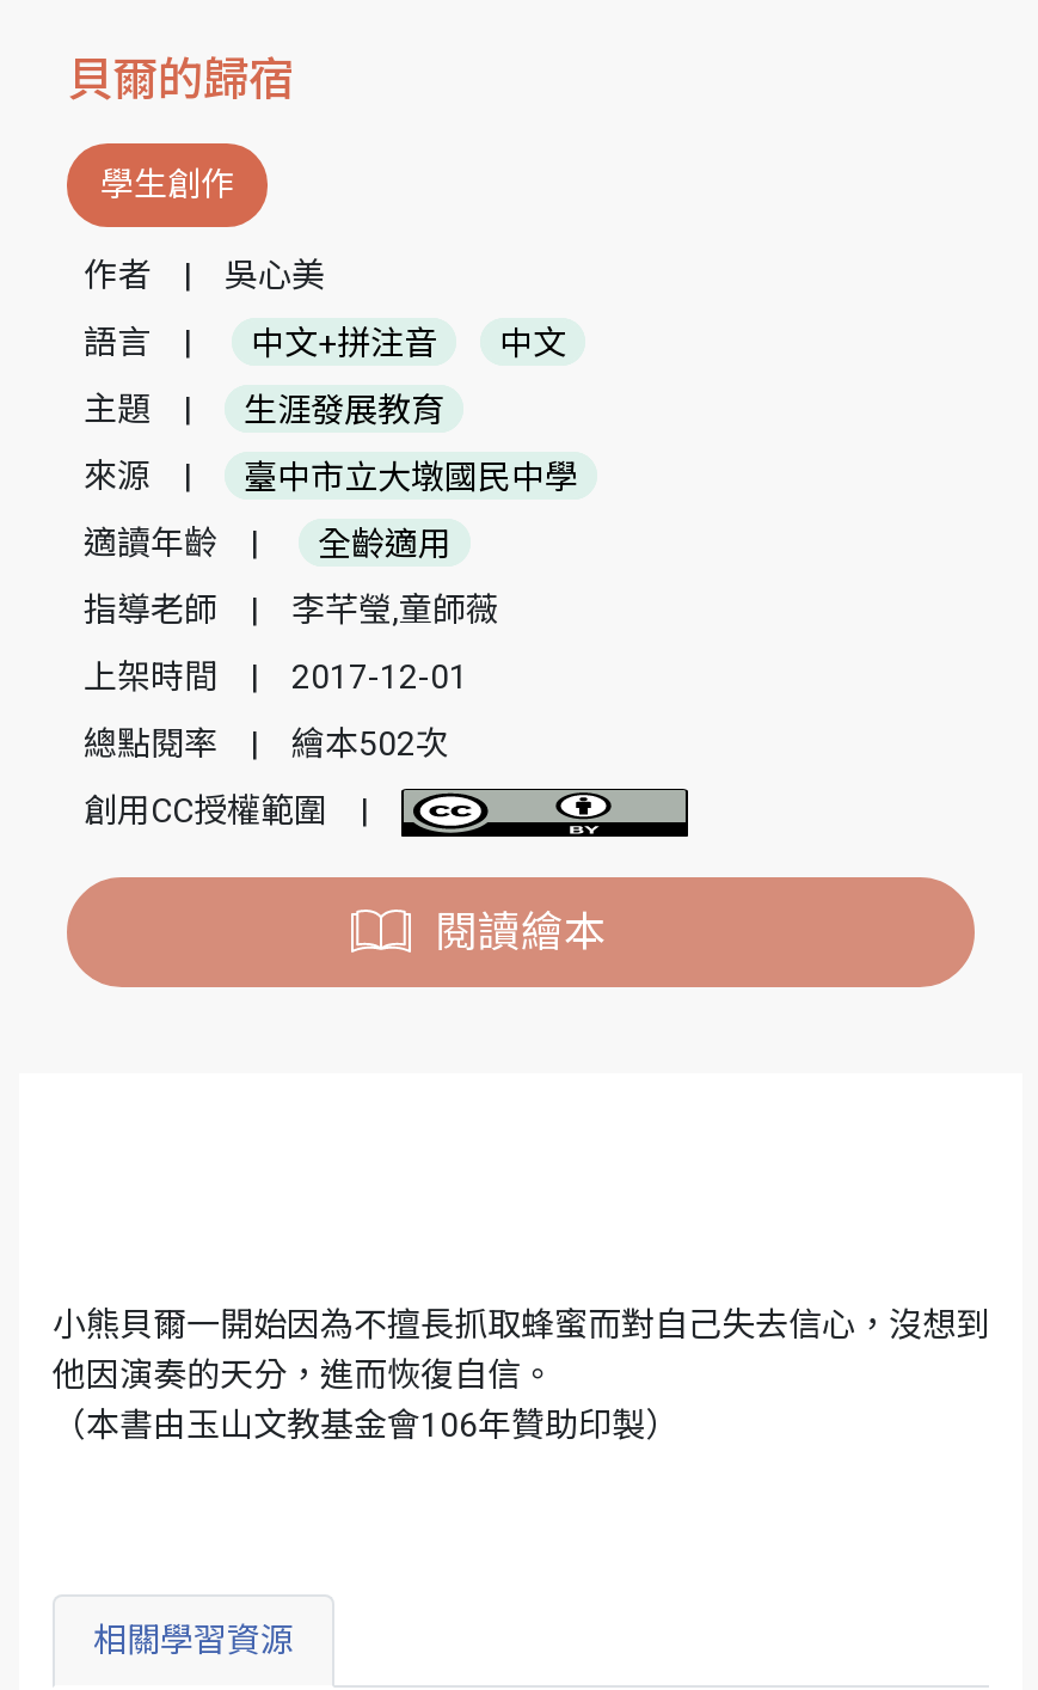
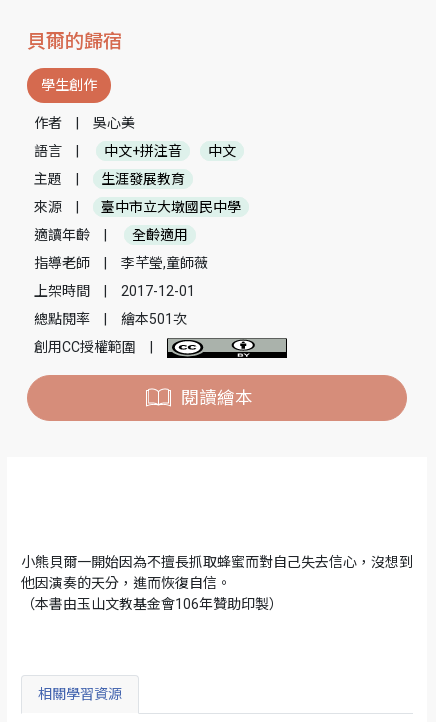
- 繪本502次
+ 繪本501次
